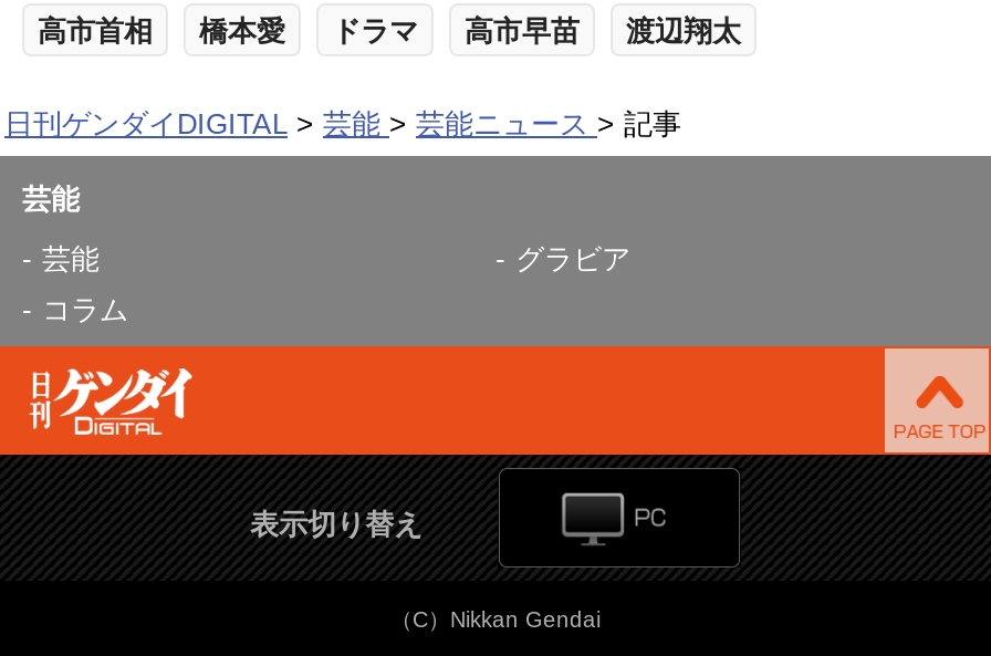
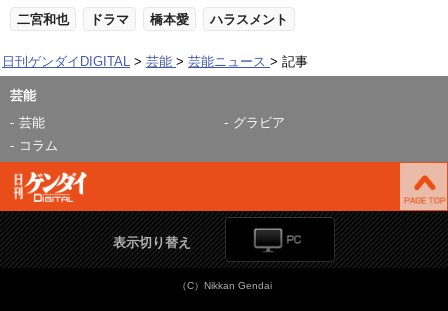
- 高市首相
- 橋本愛
+ 二宮和也

- 高市早苗
- 渡辺翔太
+ 橋本愛
+ ハラスメント
